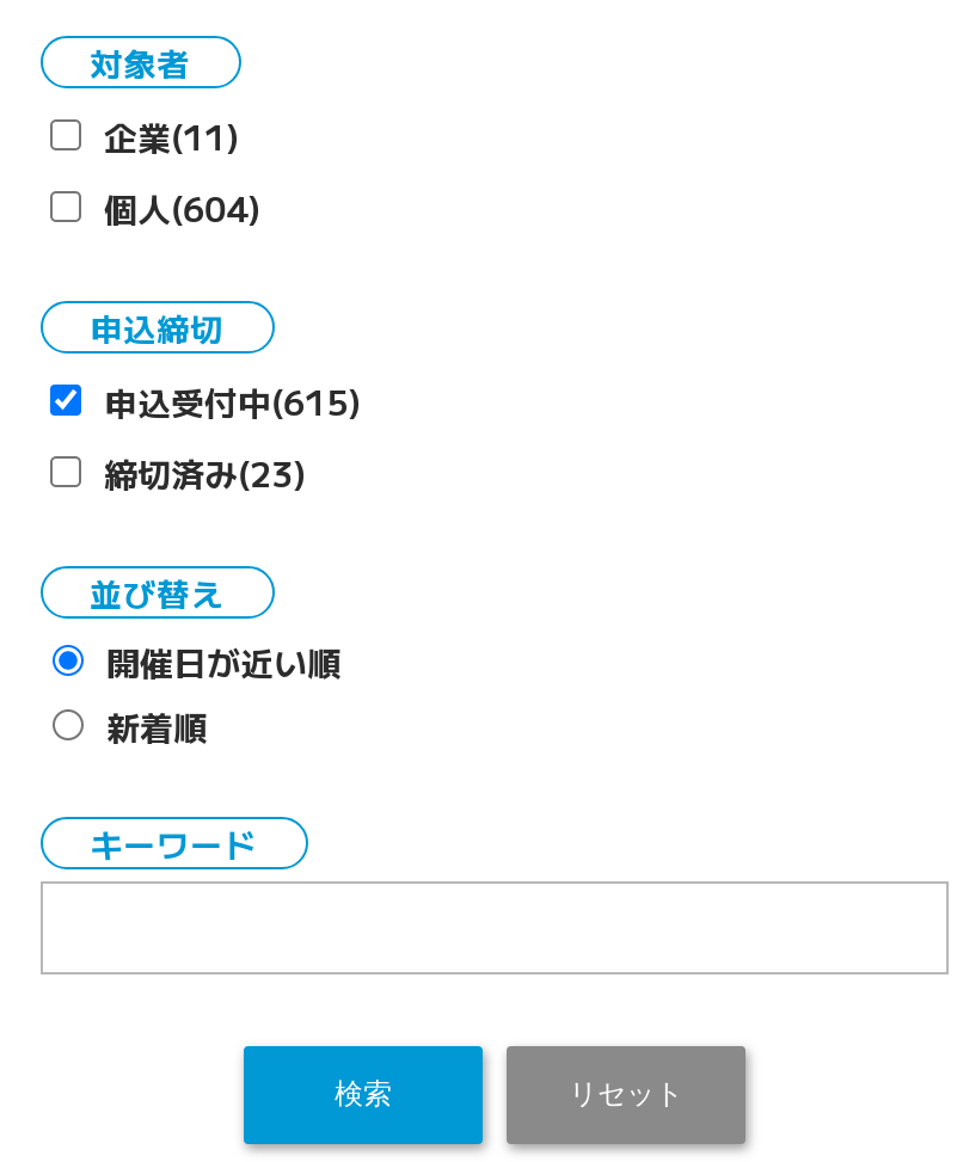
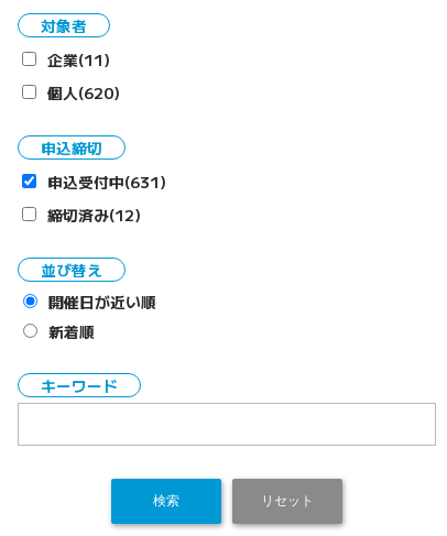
- 個人(604)
+ 個人(620)

- 申込受付中(615)
+ 申込受付中(631)

- 締切済み(23)
+ 締切済み(12)
